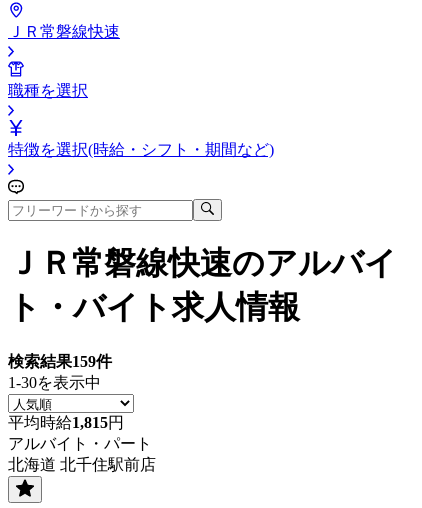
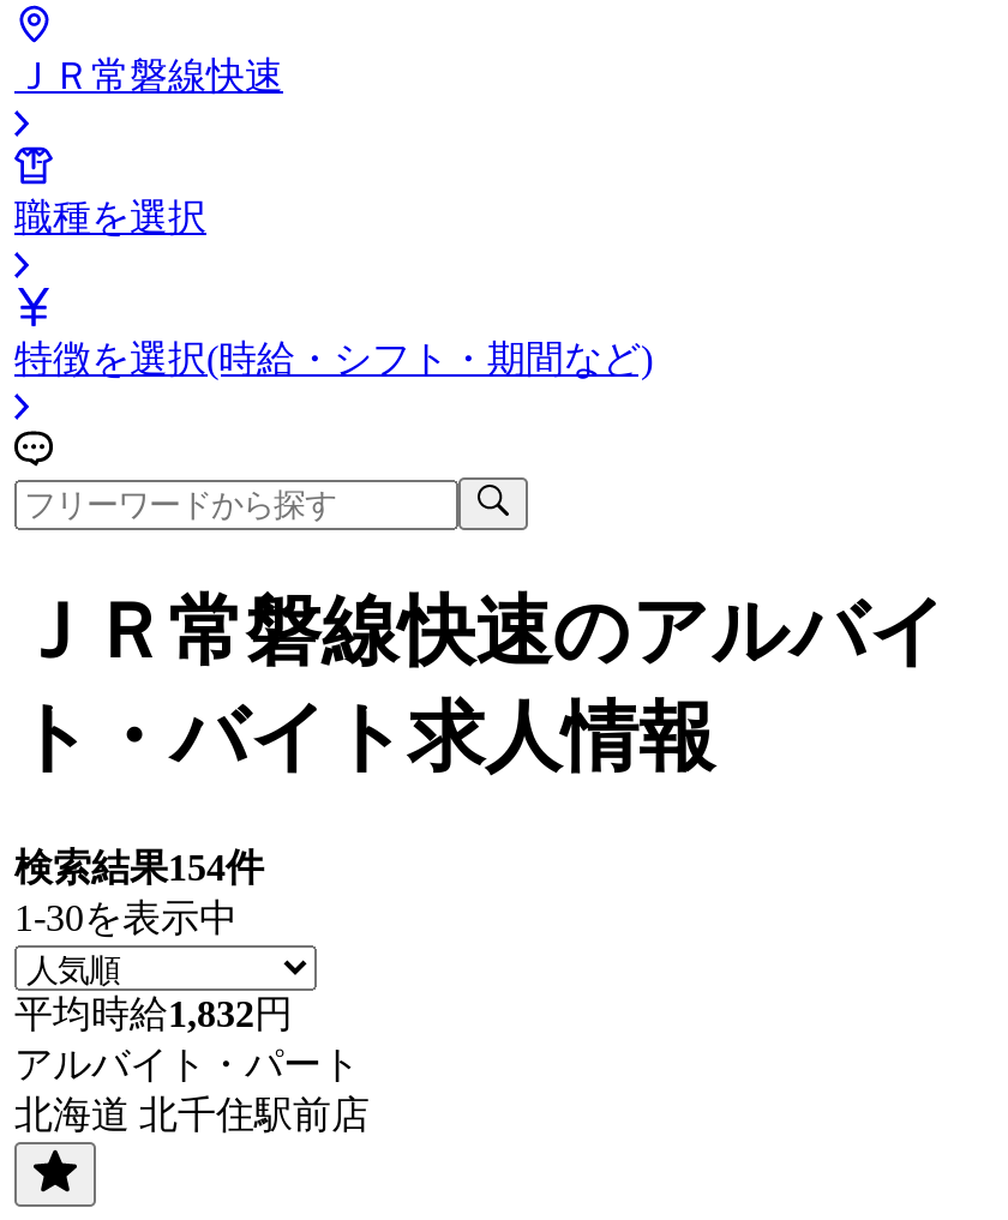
- 検索結果159件
+ 検索結果154件

- 平均時給1,815円
+ 平均時給1,832円
